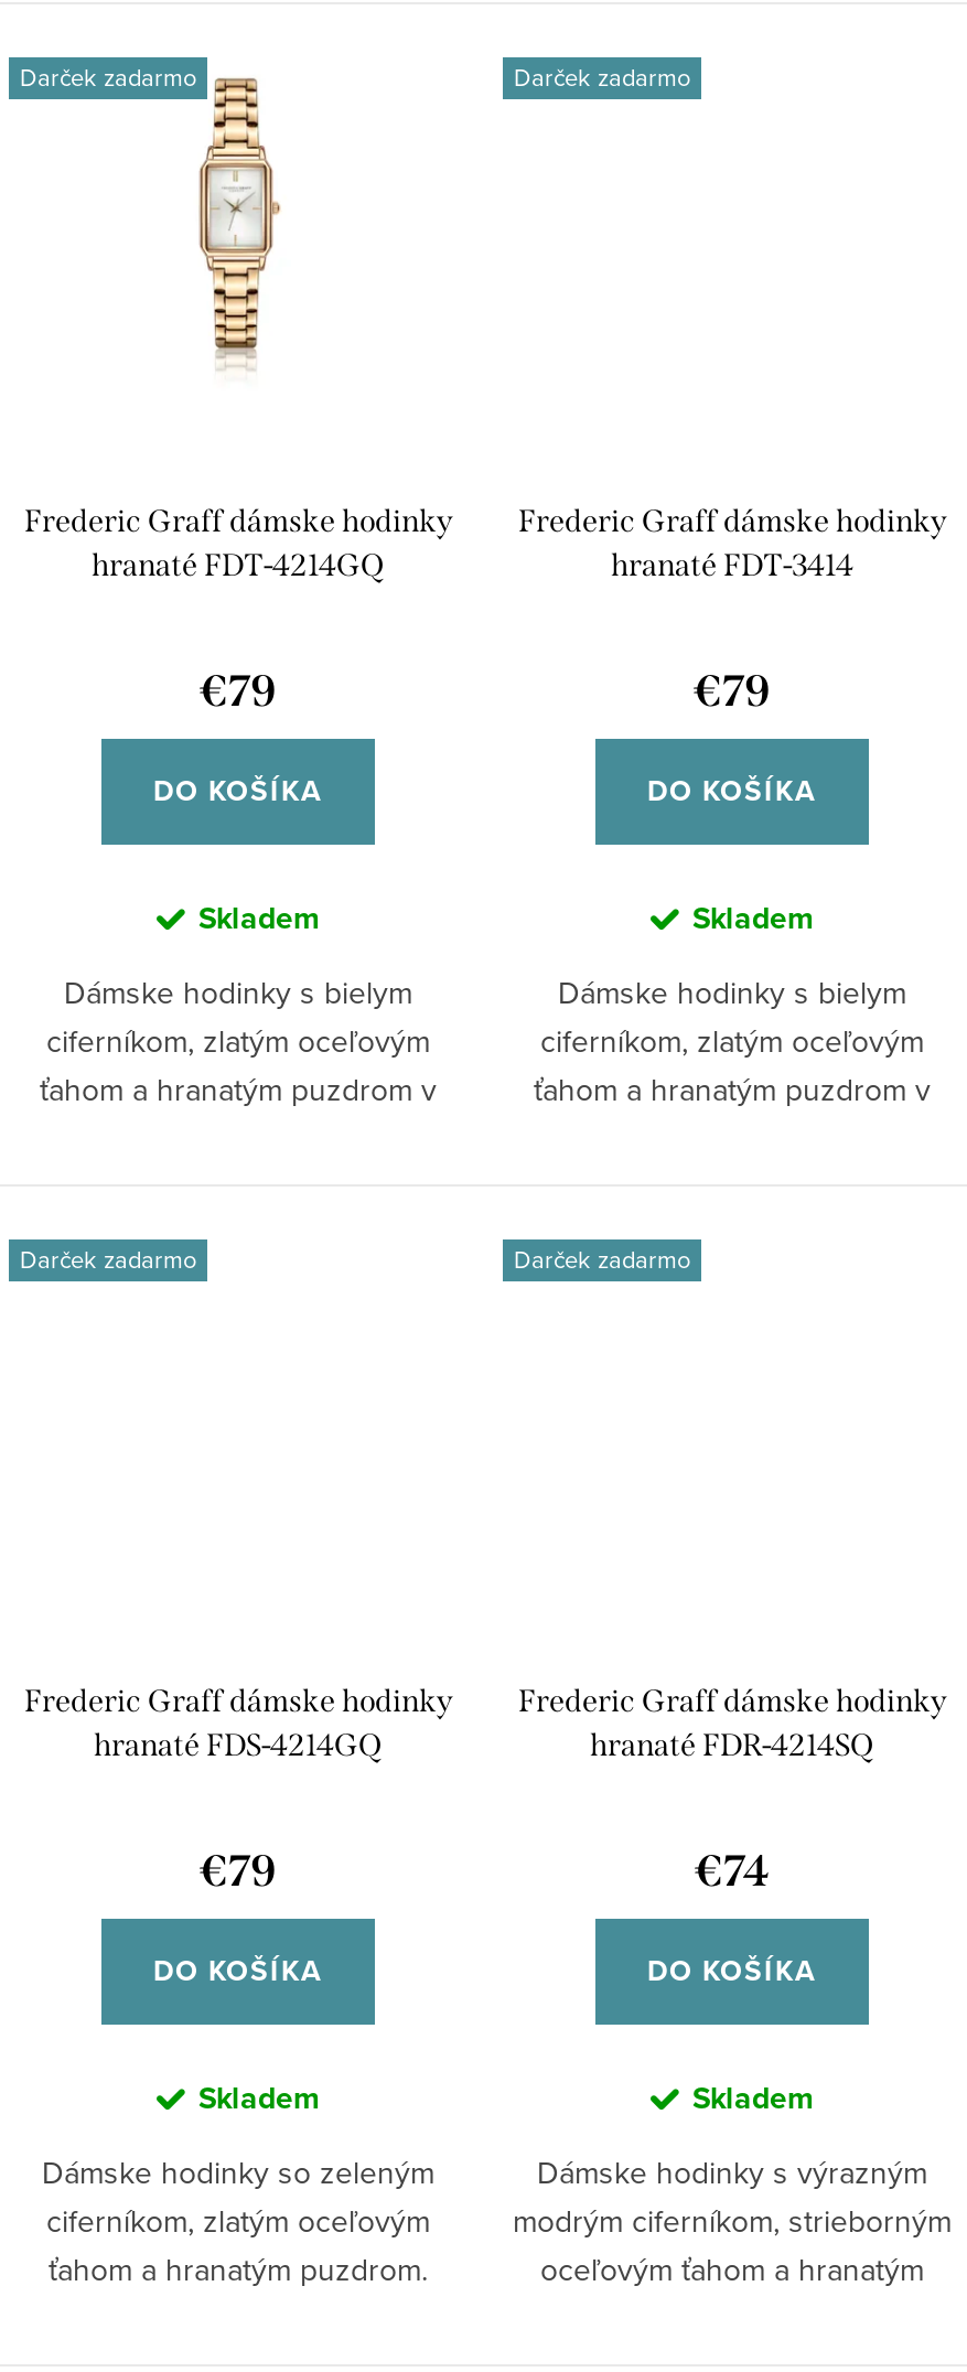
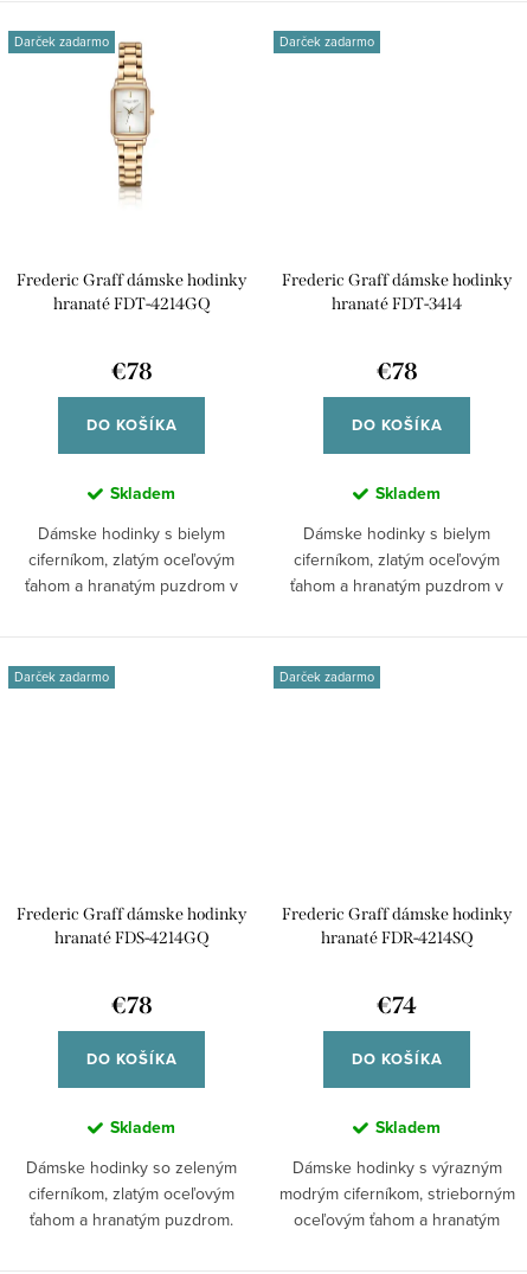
- €79
+ €78

- €79
+ €78

- €79
+ €78
